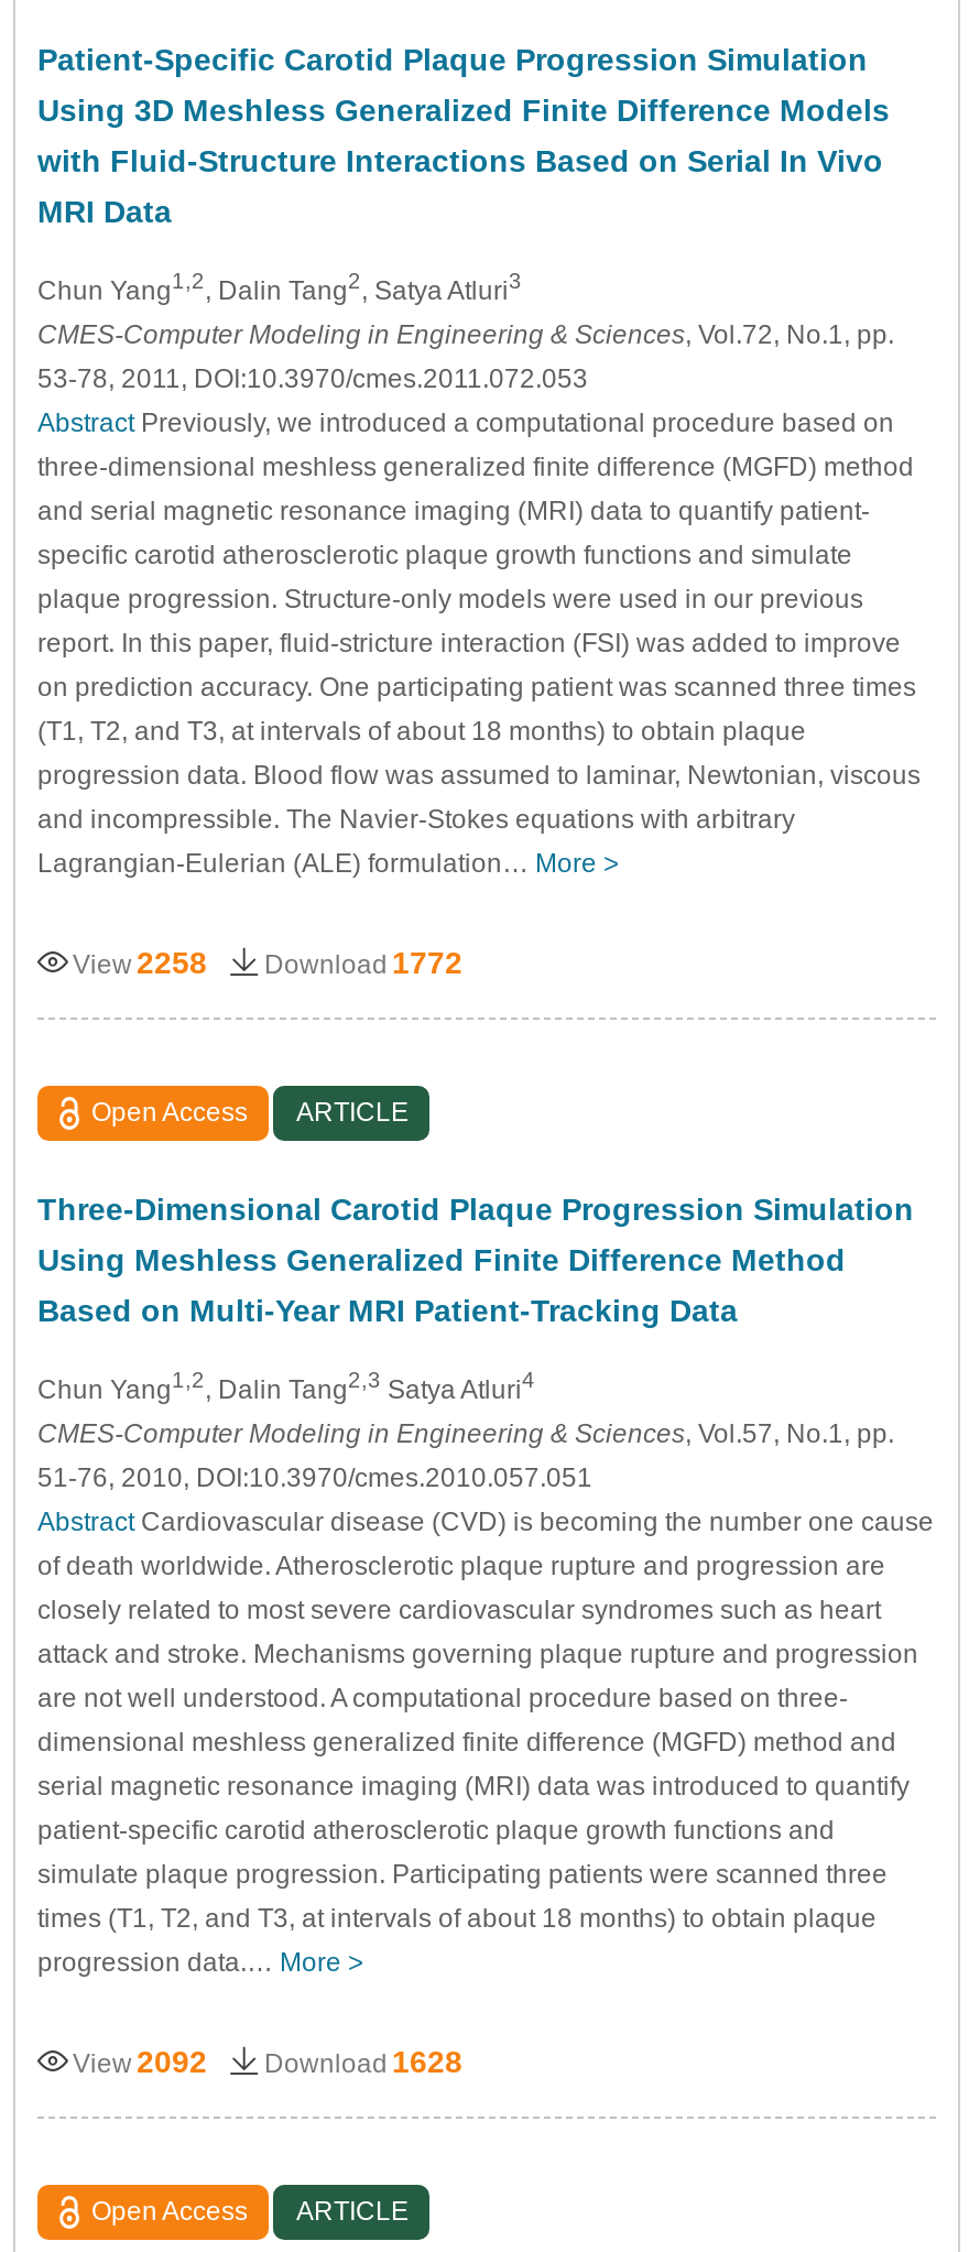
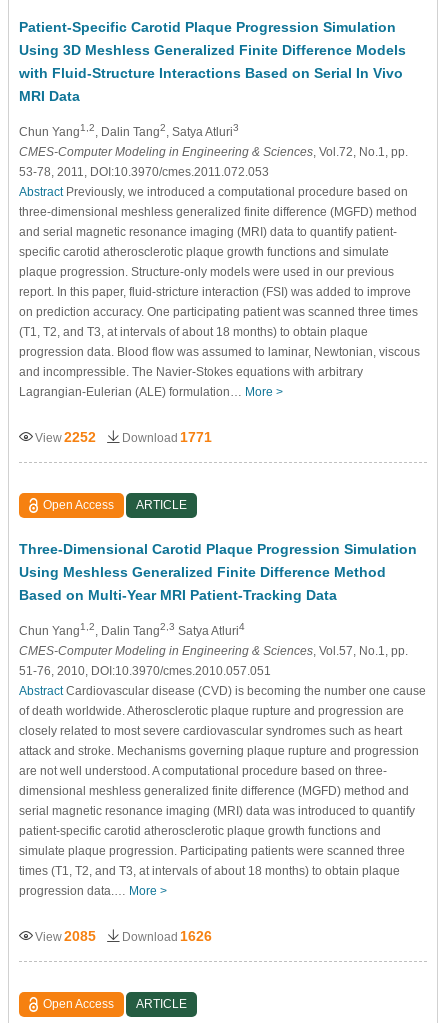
- View 2258
+ View 2252

- Download 1772
+ Download 1771

- View 2092
+ View 2085

- Download 1628
+ Download 1626
